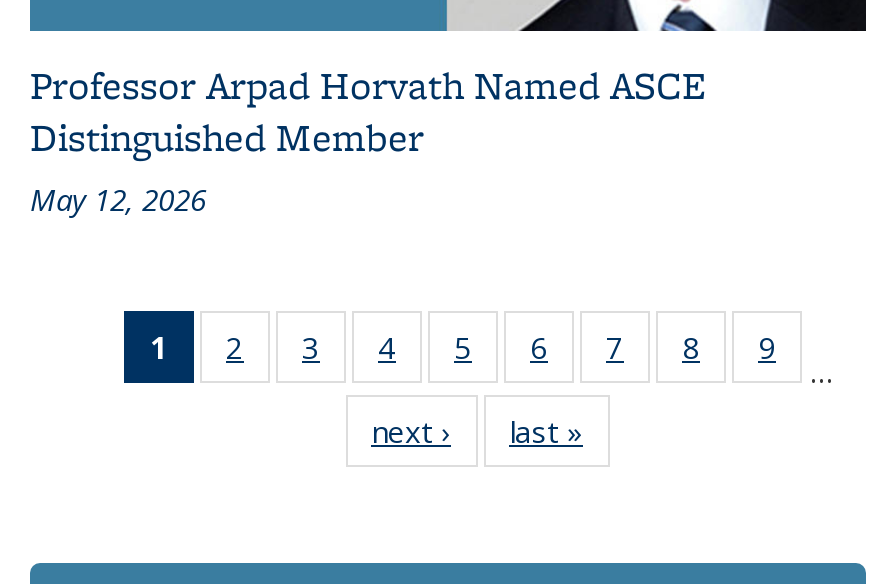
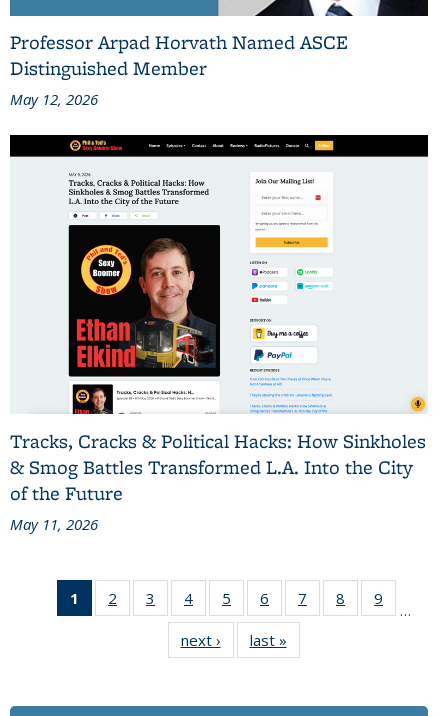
+ [image]
+ Tracks, Cracks & Political Hacks: How Sinkholes
+ & Smog Battles Transformed L.A. Into the City
+ of the Future
+ May 11, 2026
